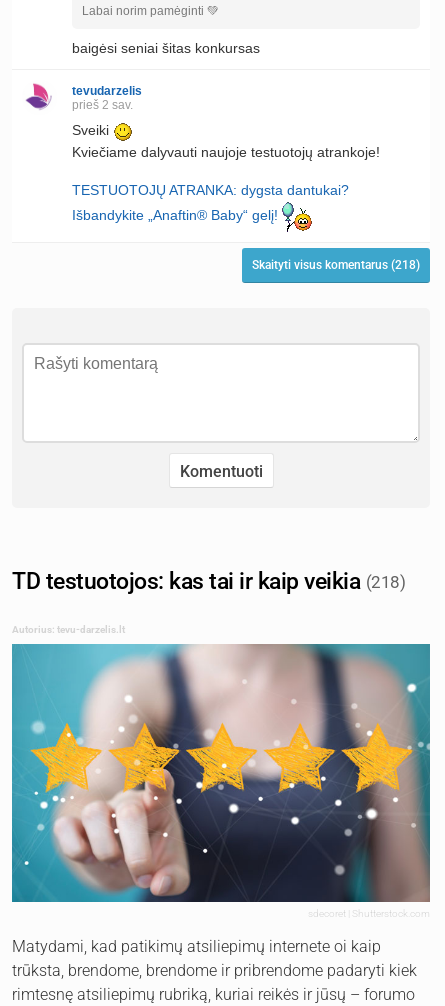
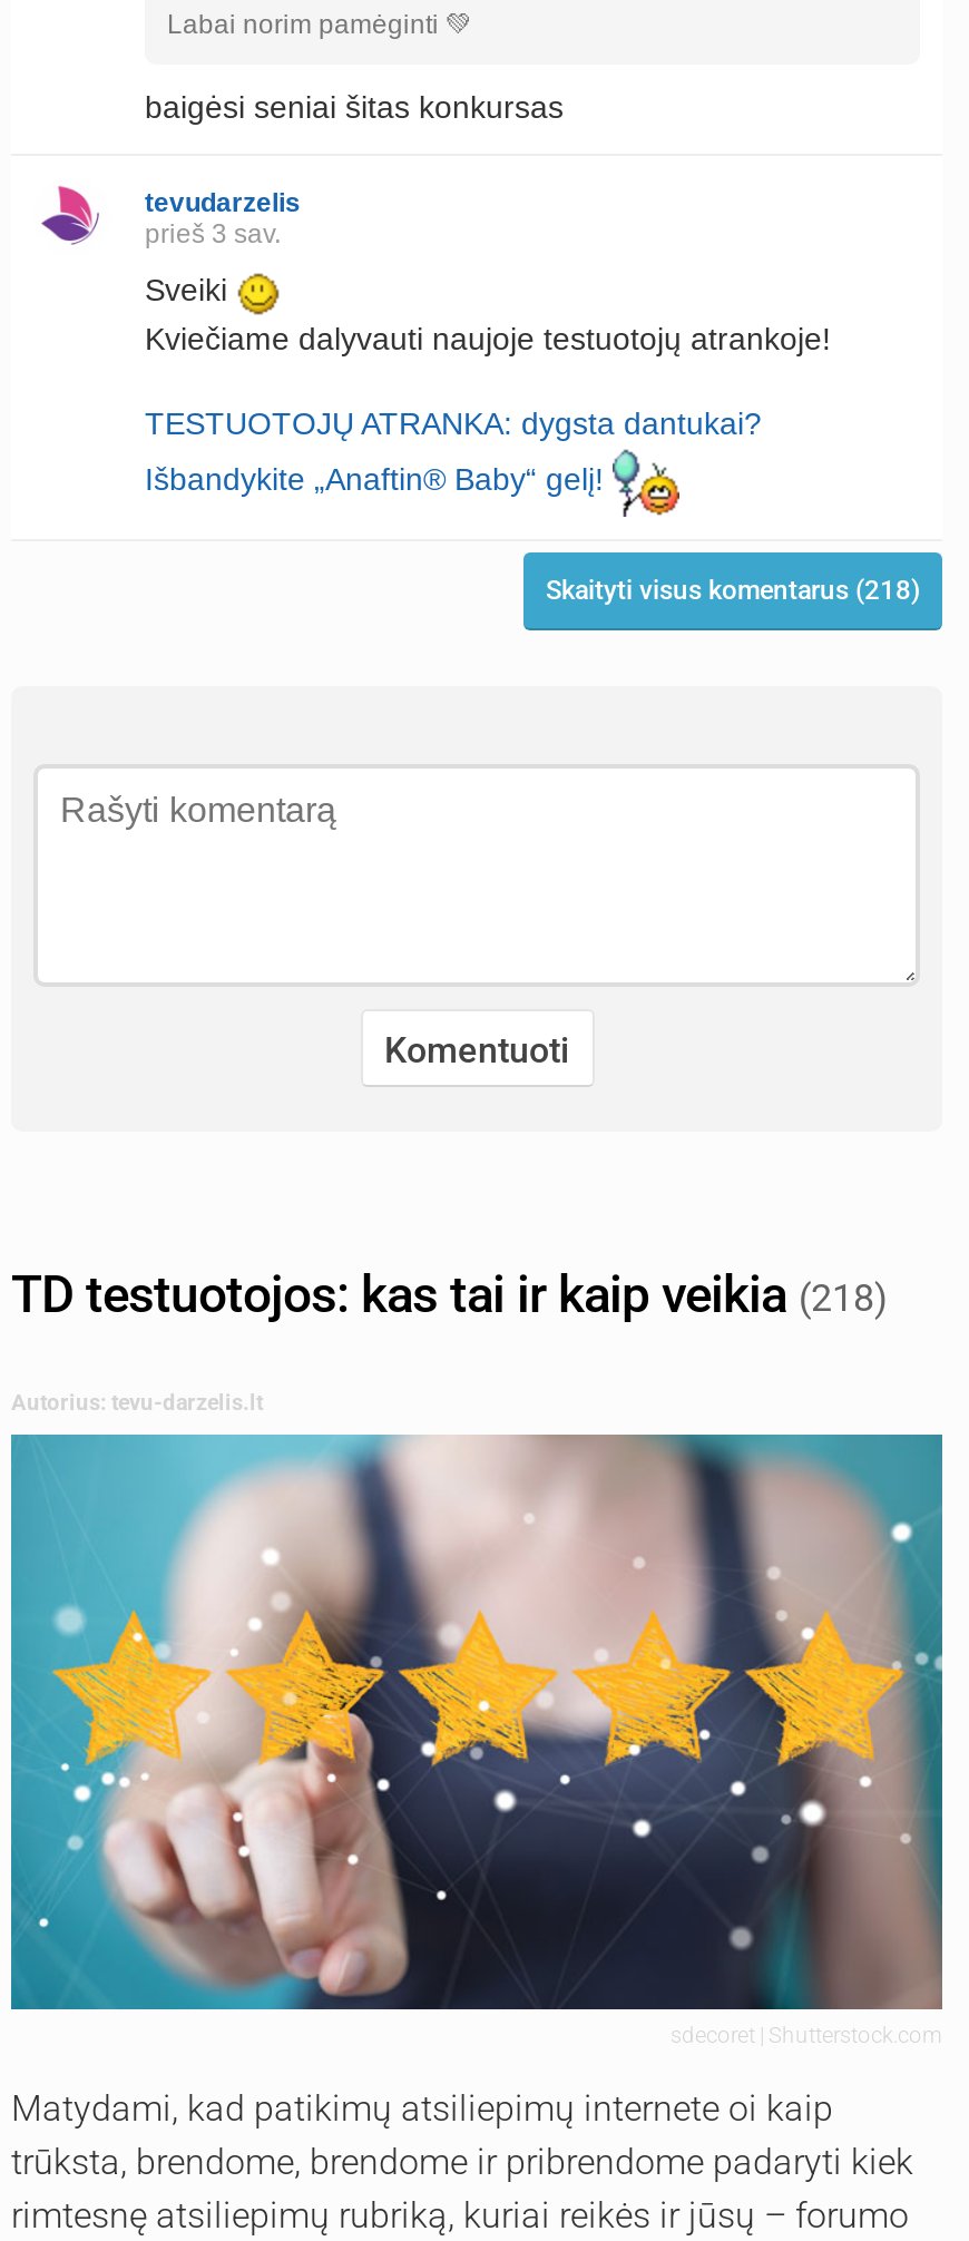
- prieš 2 sav.
+ prieš 3 sav.
